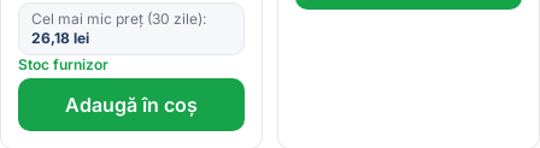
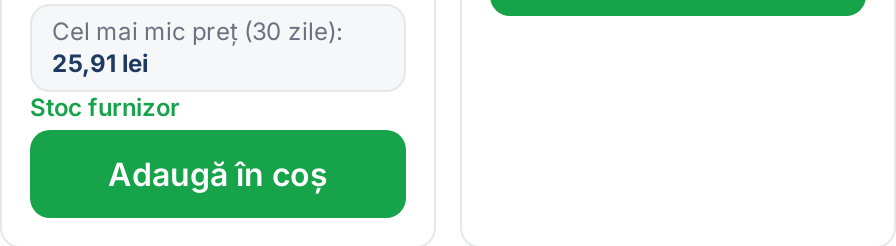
- 26,18 lei
+ 25,91 lei
